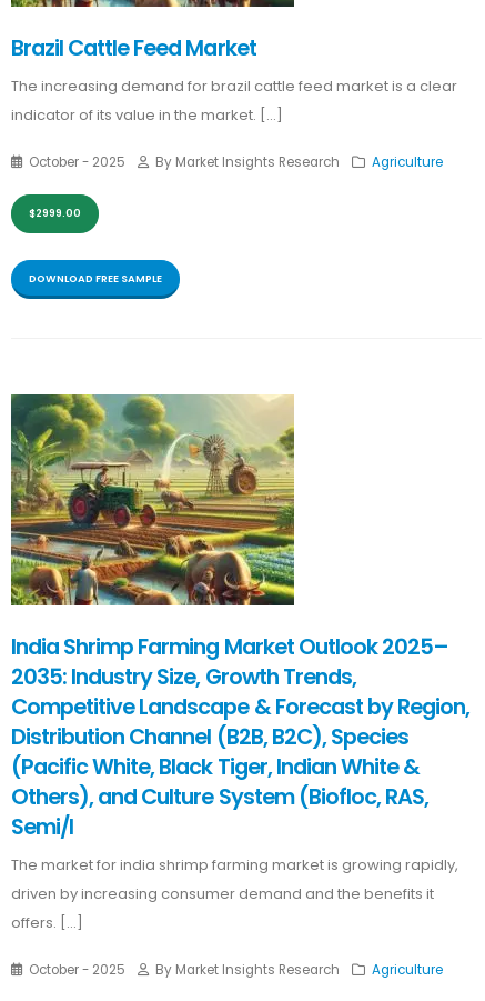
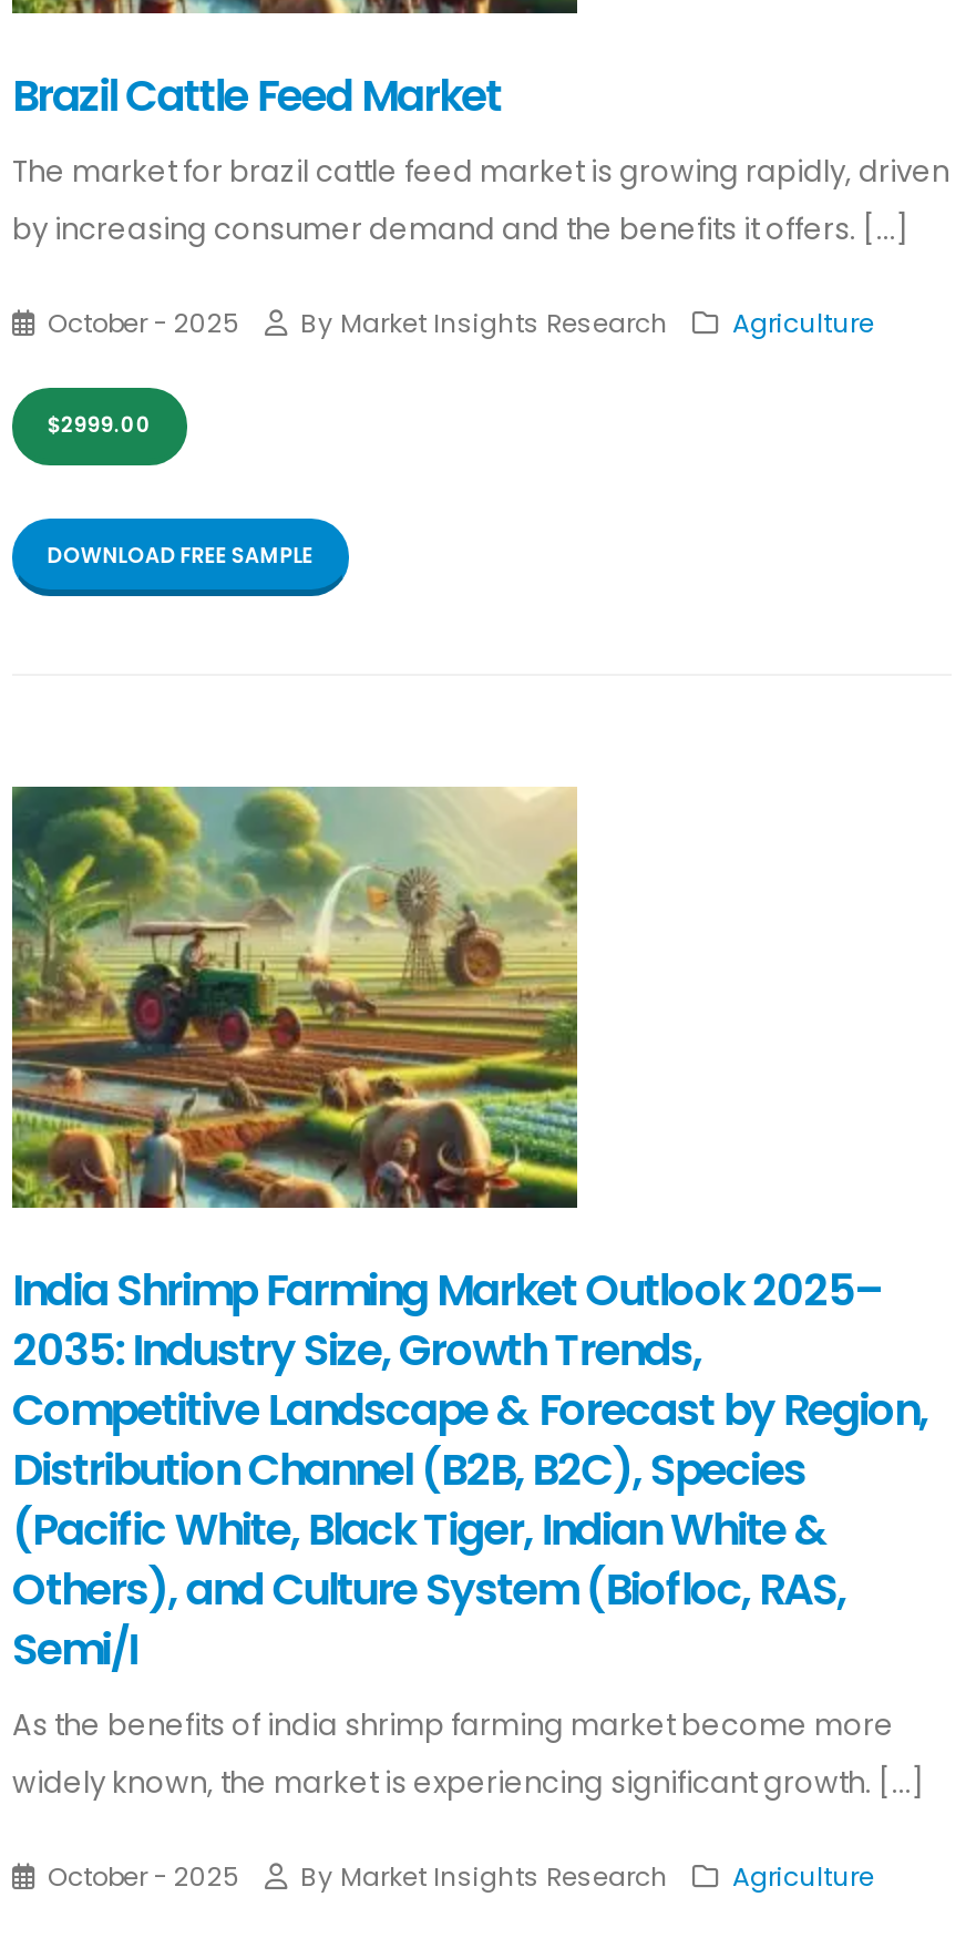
- The increasing demand for brazil cattle feed market is a clear
- indicator of its value in the market. [...]
+ The market for brazil cattle feed market is growing rapidly, driven
+ by increasing consumer demand and the benefits it offers. [...]

- The market for india shrimp farming market is growing rapidly,
- driven by increasing consumer demand and the benefits it
- offers. [...]
+ As the benefits of india shrimp farming market become more
+ widely known, the market is experiencing significant growth. [...]
